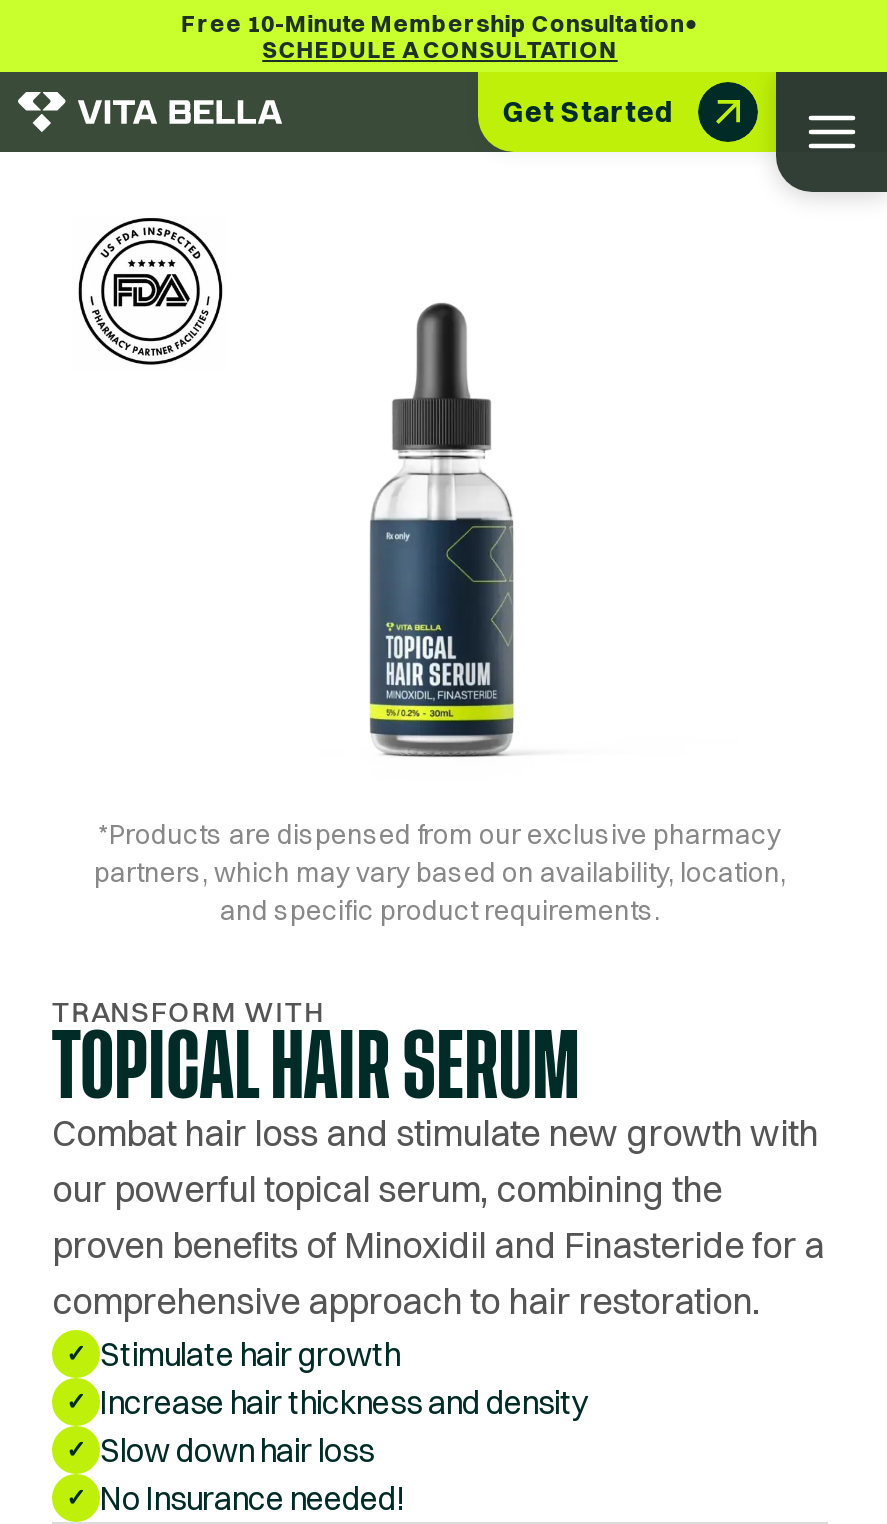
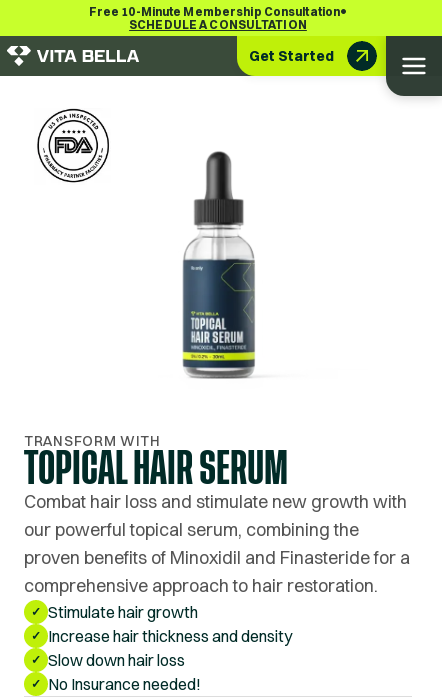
- *Products are dispensed from our exclusive pharmacy
- partners, which may vary based on availability, location,
- and specific product requirements.
